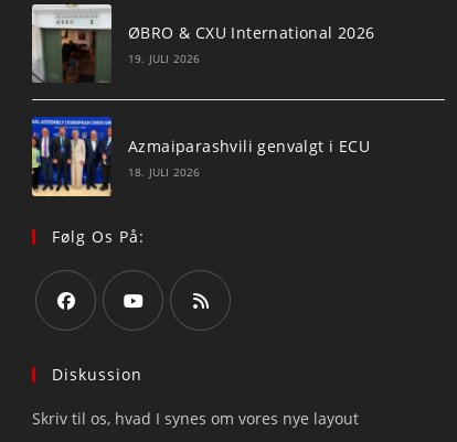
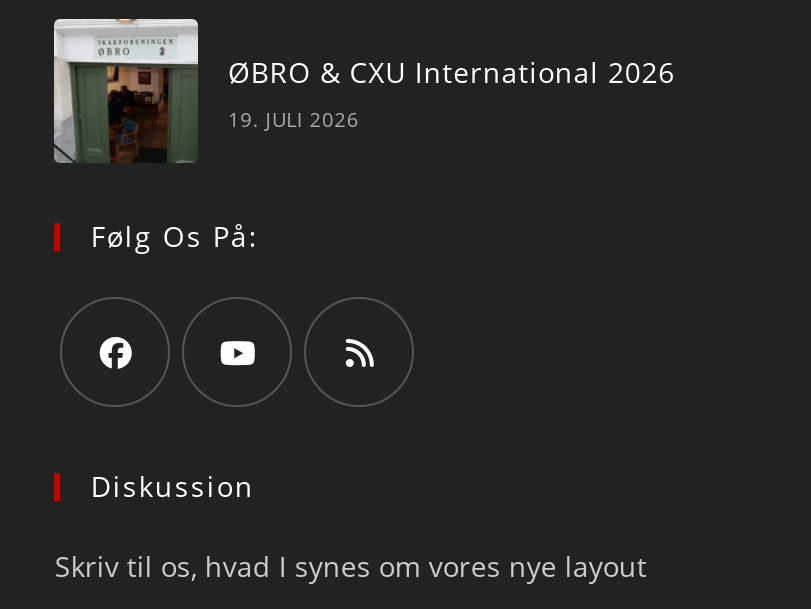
- [image]
- Azmaiparashvili genvalgt i ECU
- 18. JULI 2026
